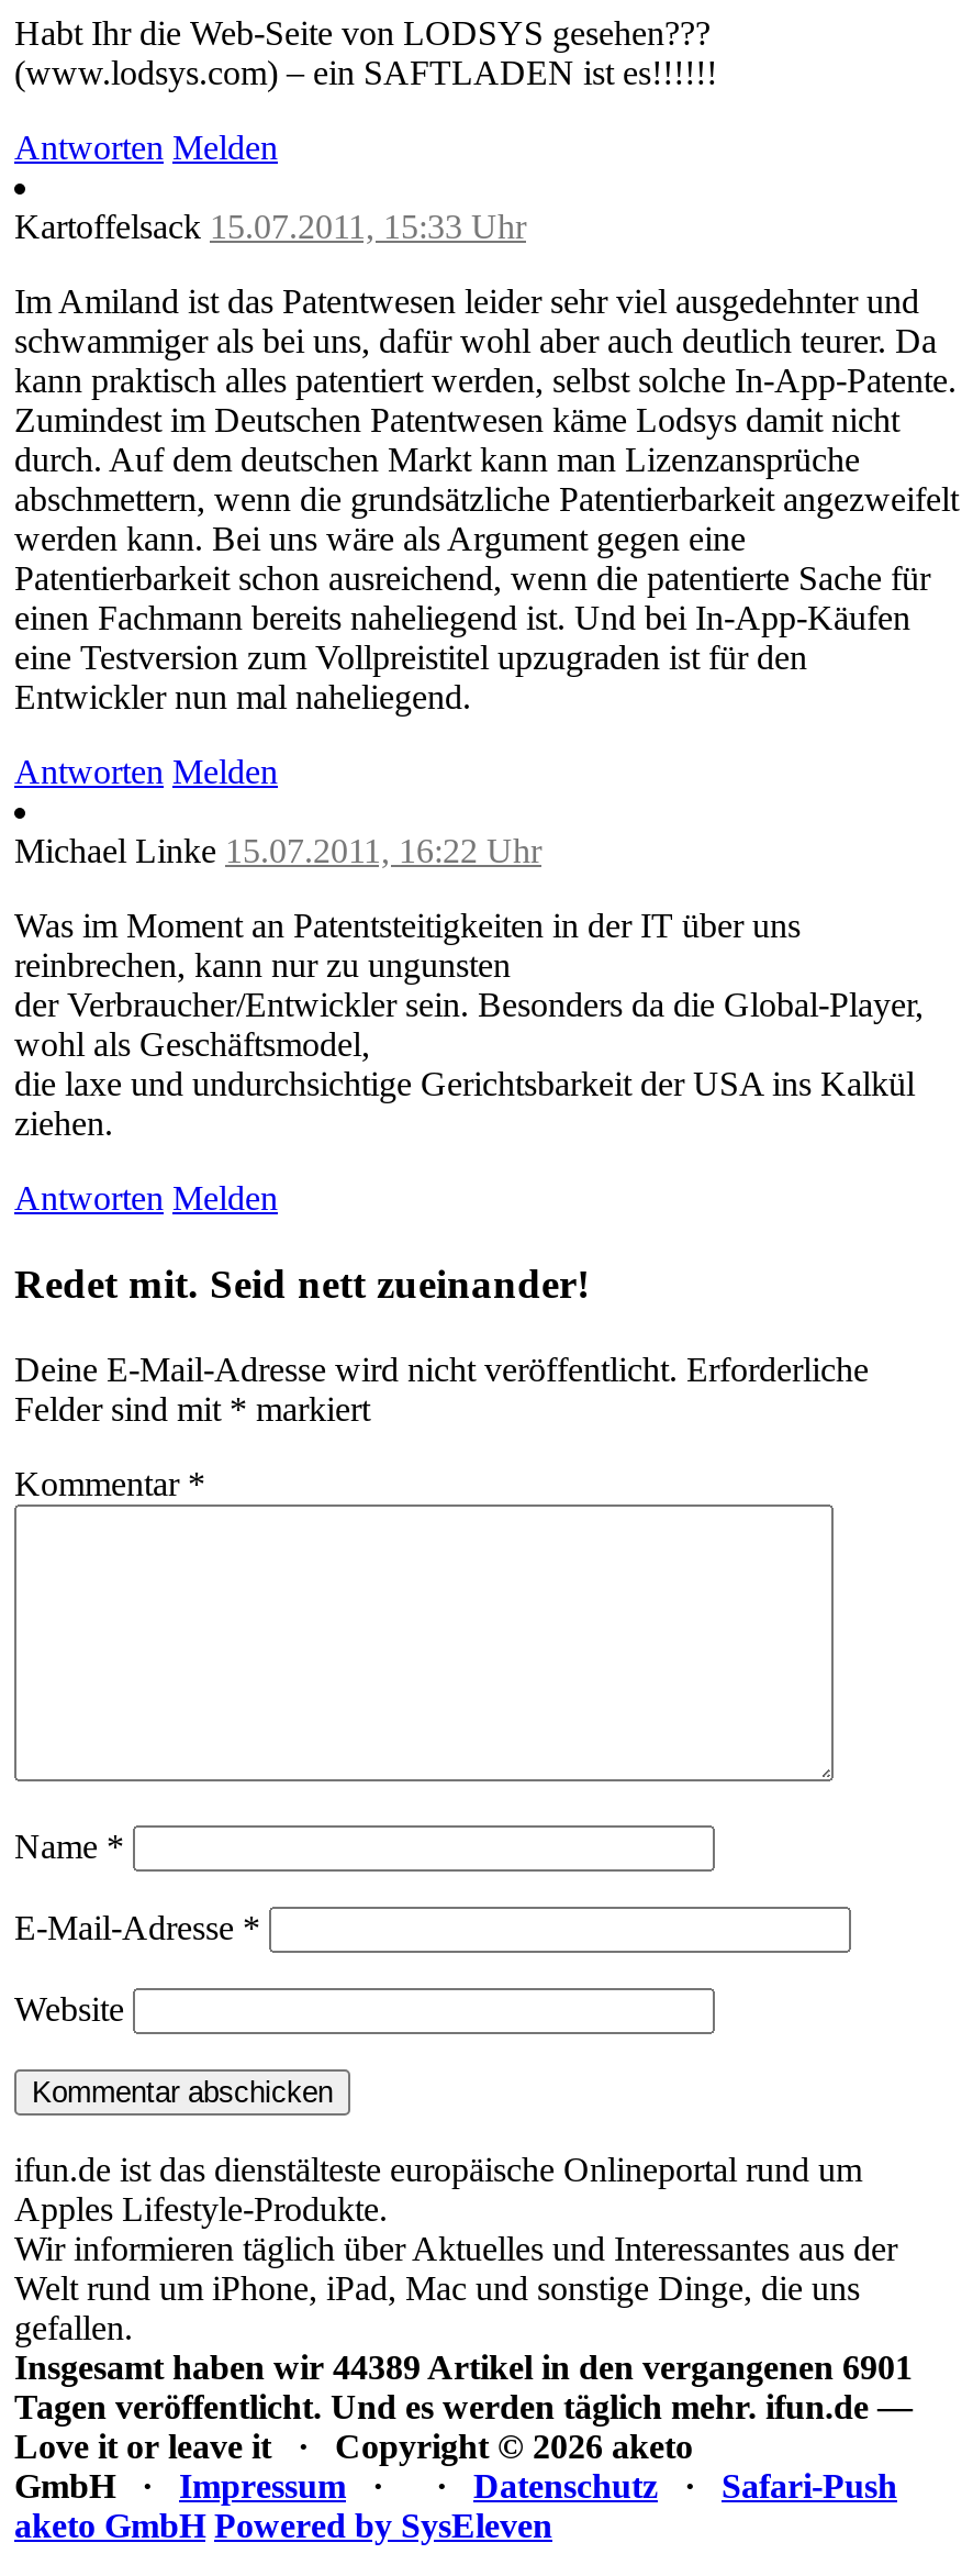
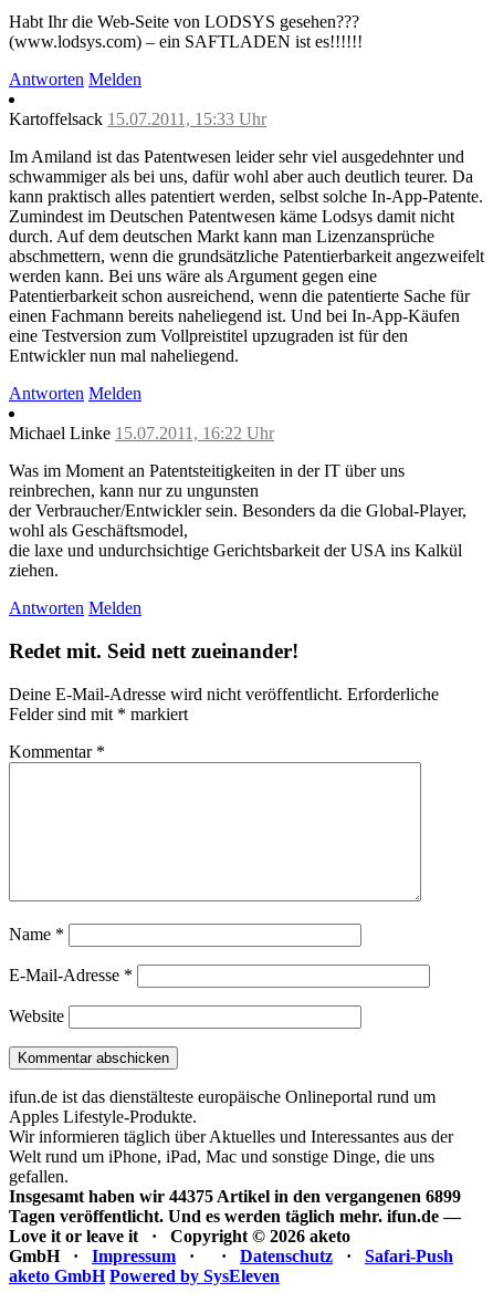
- Insgesamt haben wir 44389 Artikel in den vergangenen 6901
+ Insgesamt haben wir 44375 Artikel in den vergangenen 6899
